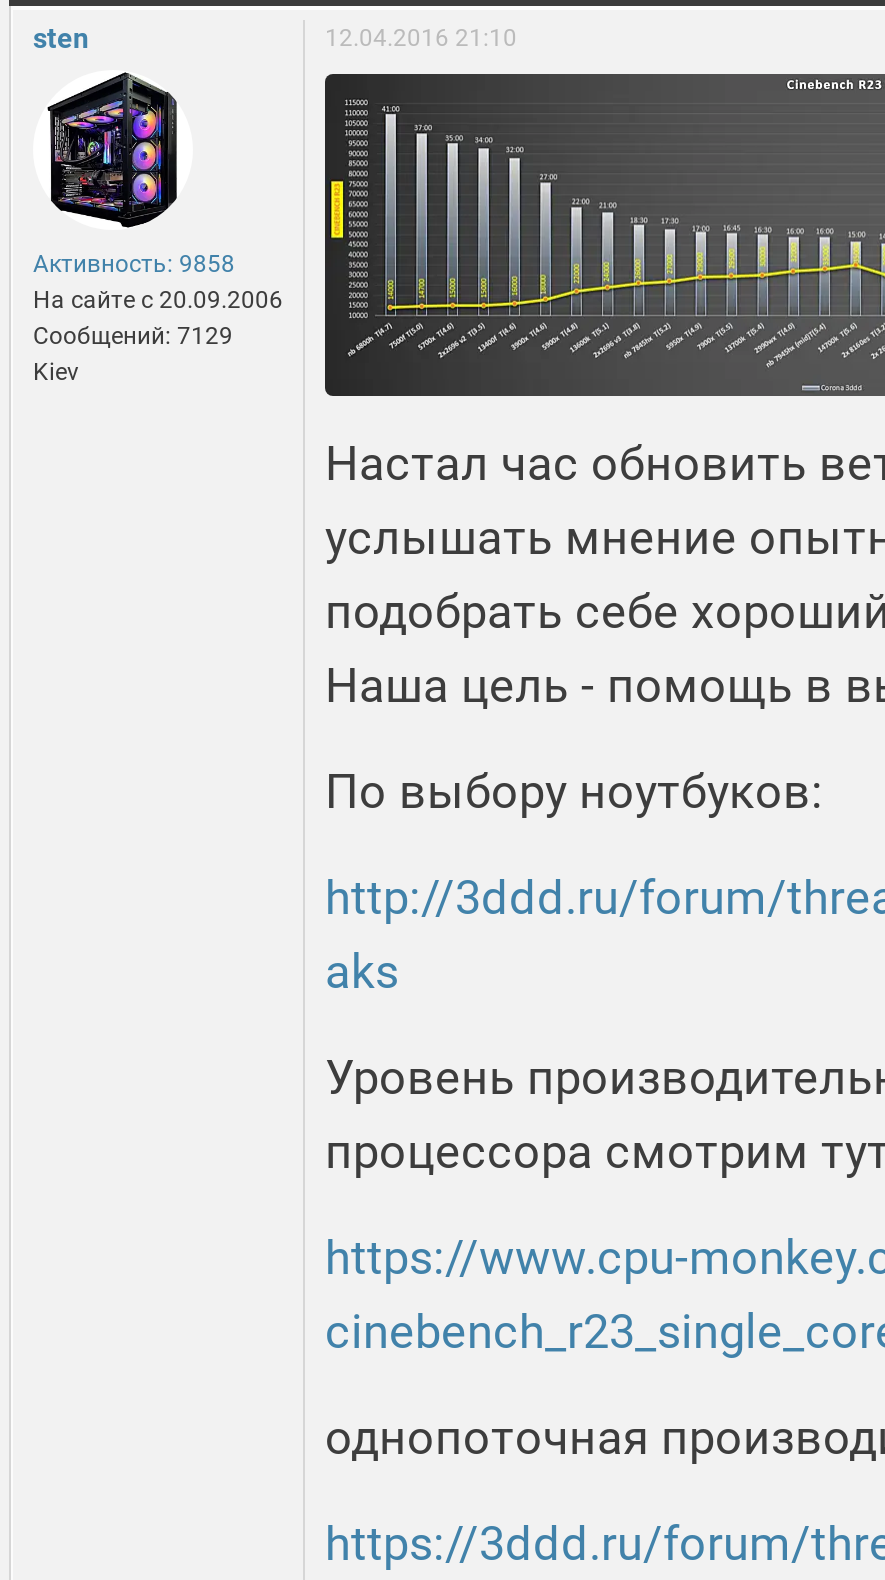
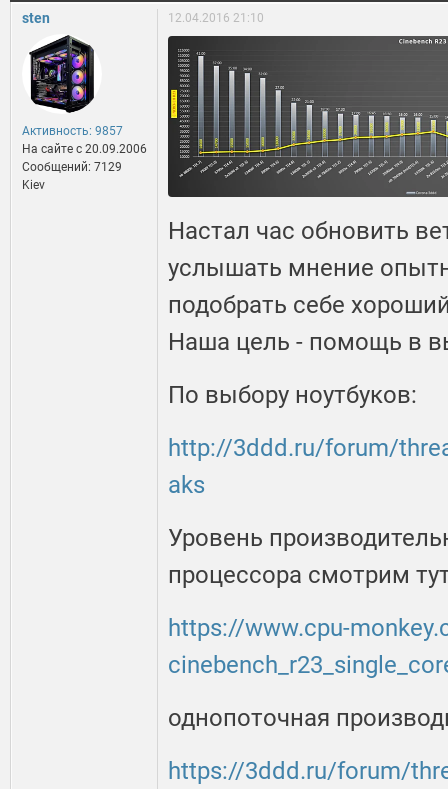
- Активность: 9858
+ Активность: 9857
